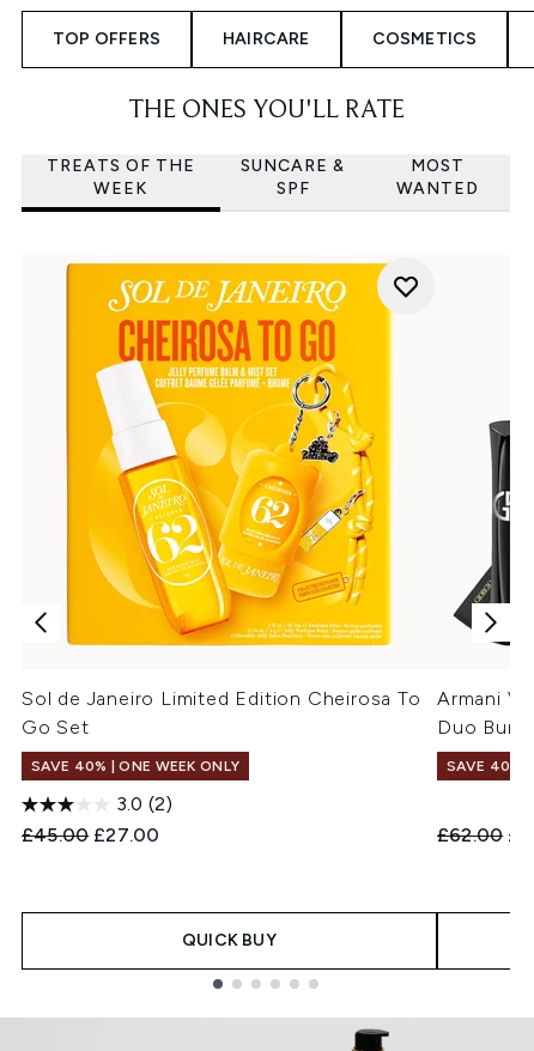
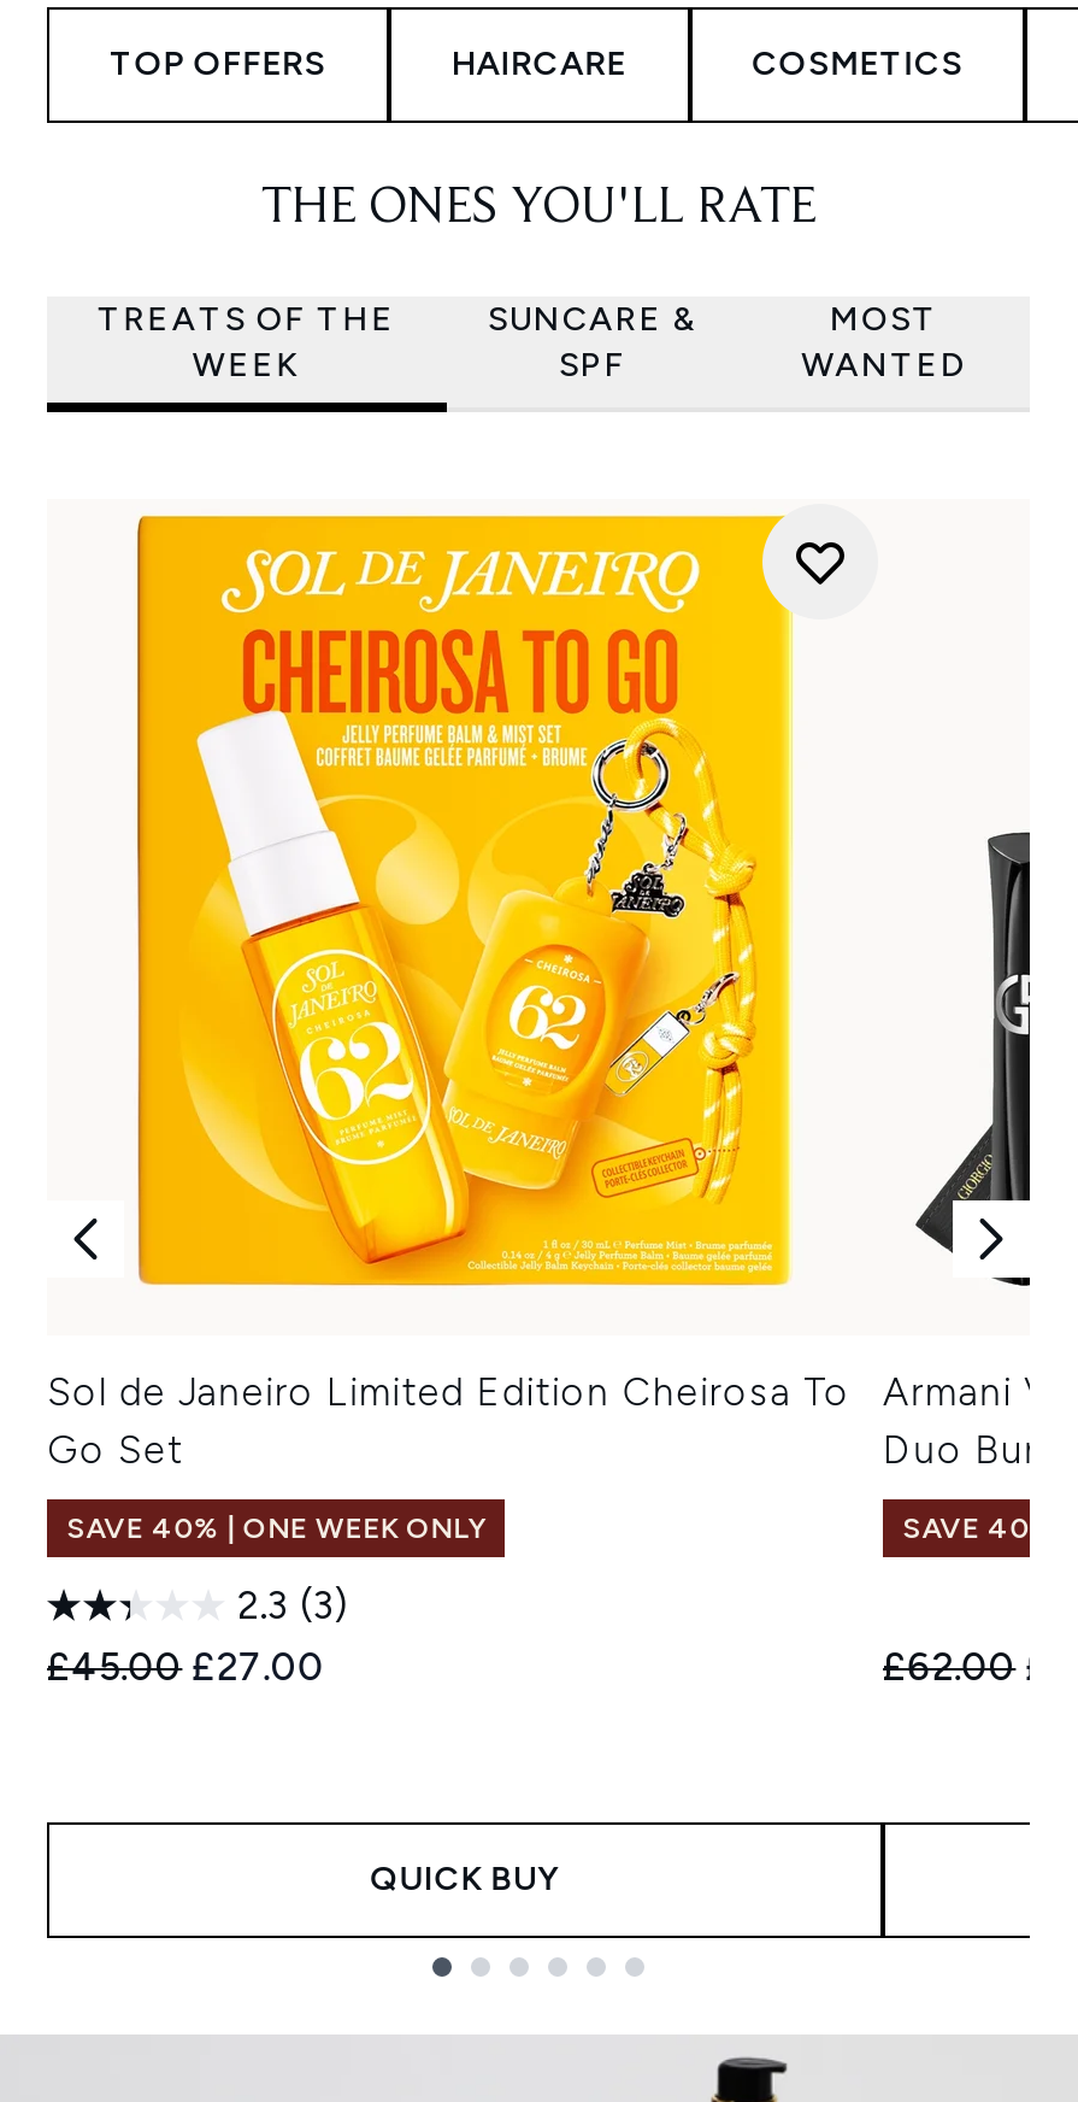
- 3.0 (2)
+ 2.3 (3)
